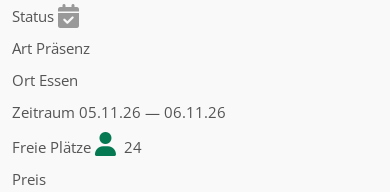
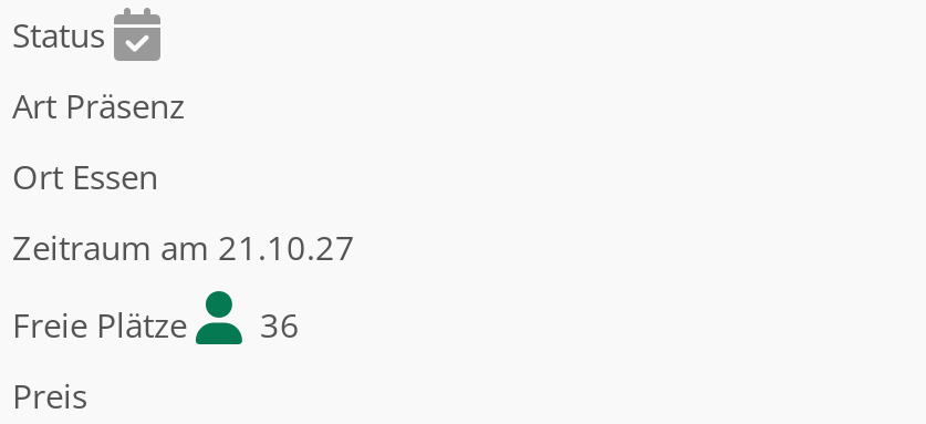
- Zeitraum 05.11.26 — 06.11.26
+ Zeitraum am 21.10.27

- Freie Plätze 24
+ Freie Plätze 36
